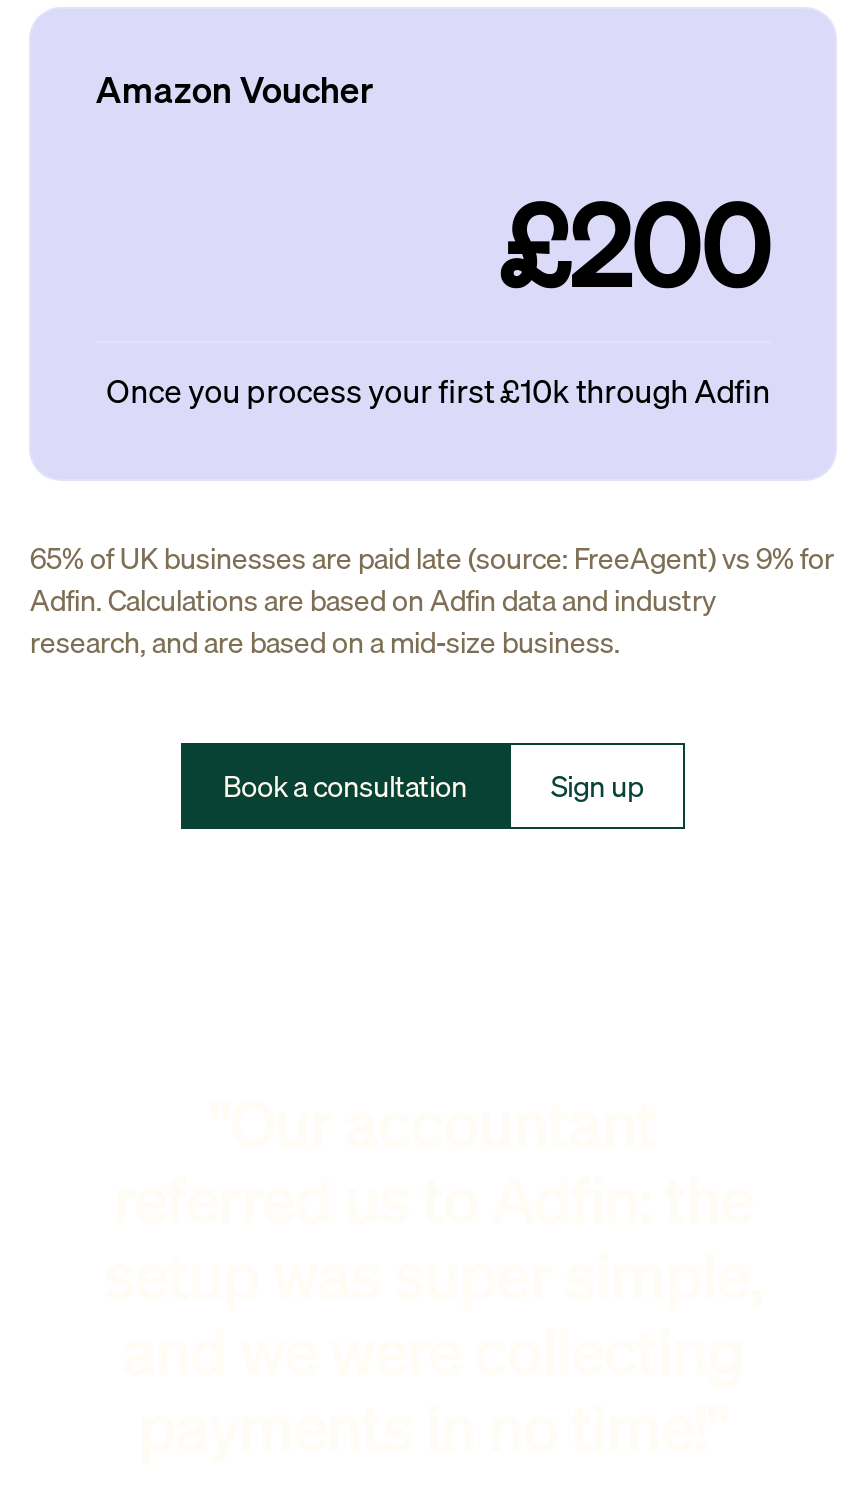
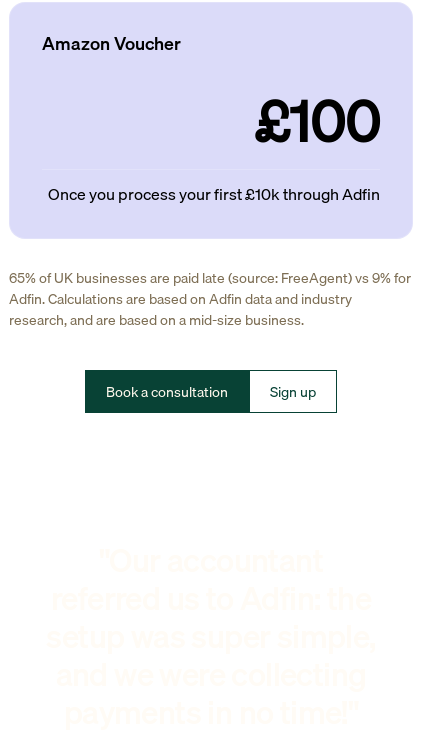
- £200
+ £100
